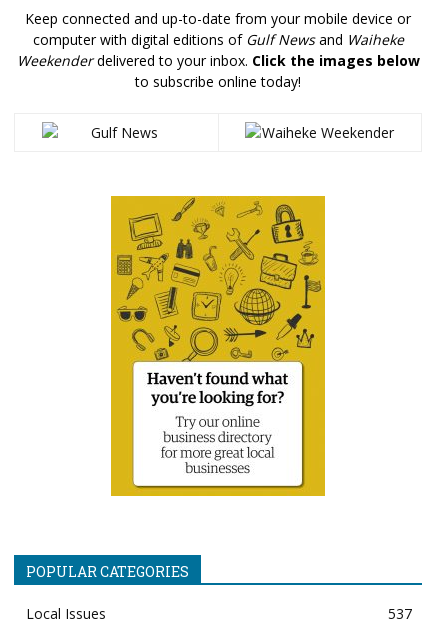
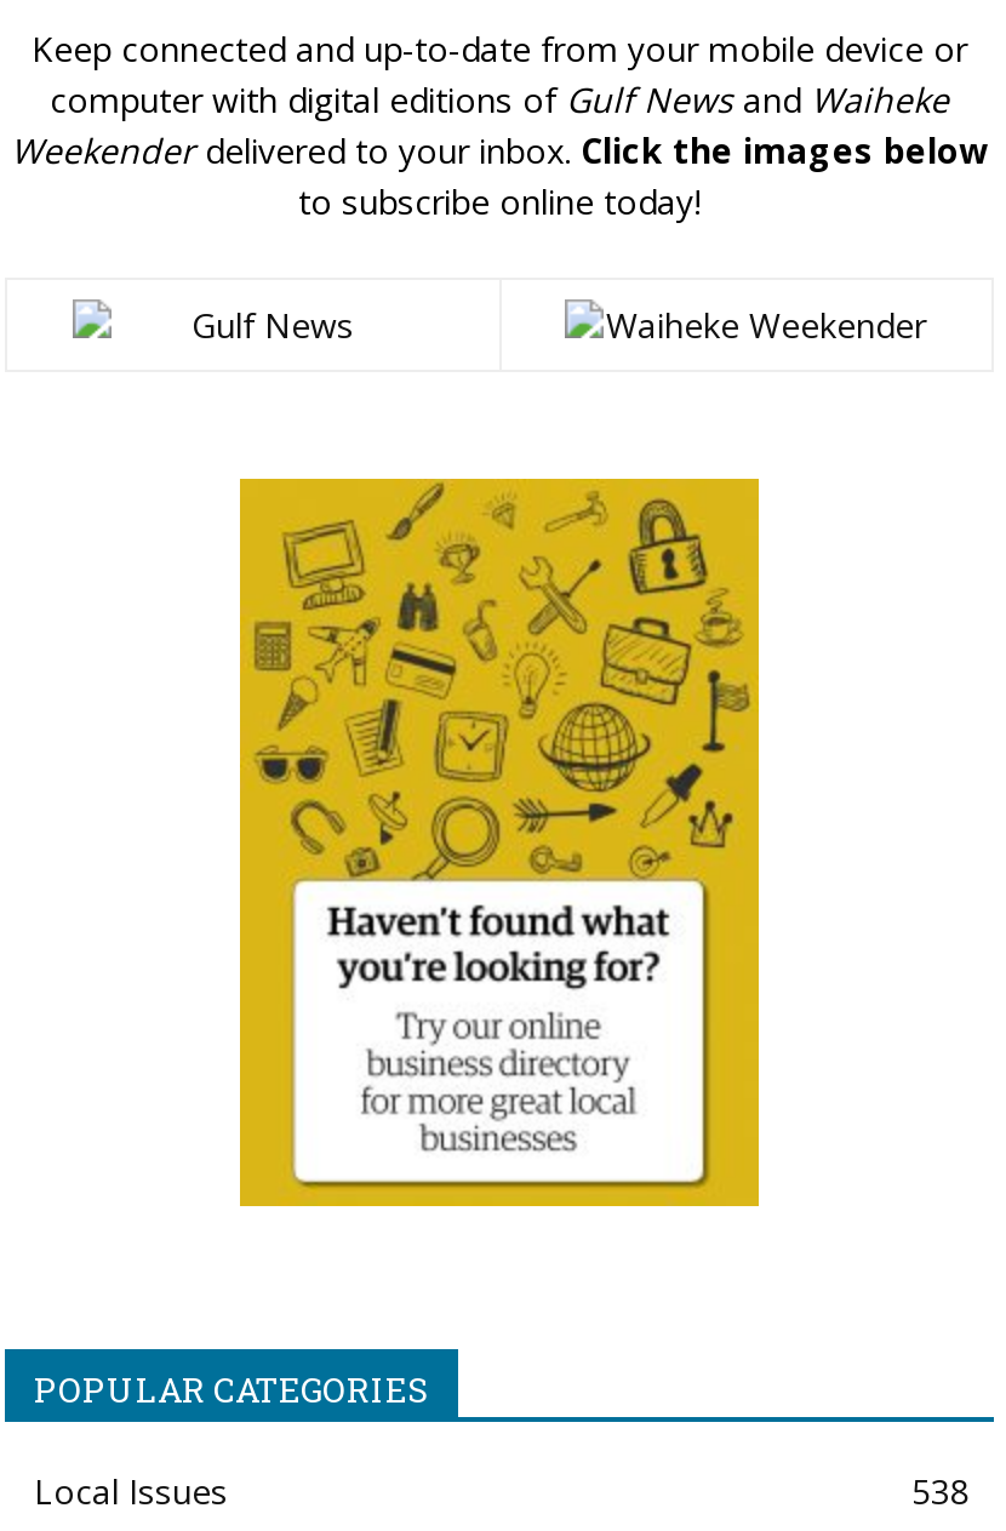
- 537
+ 538
